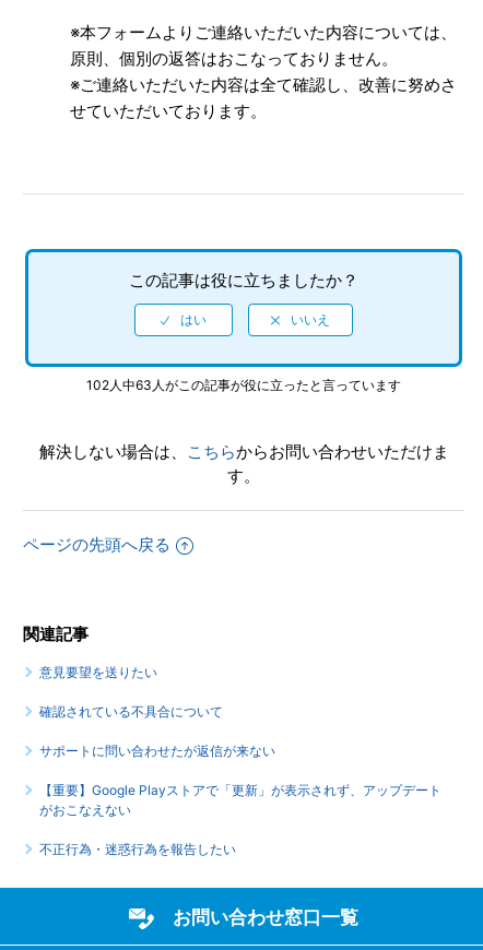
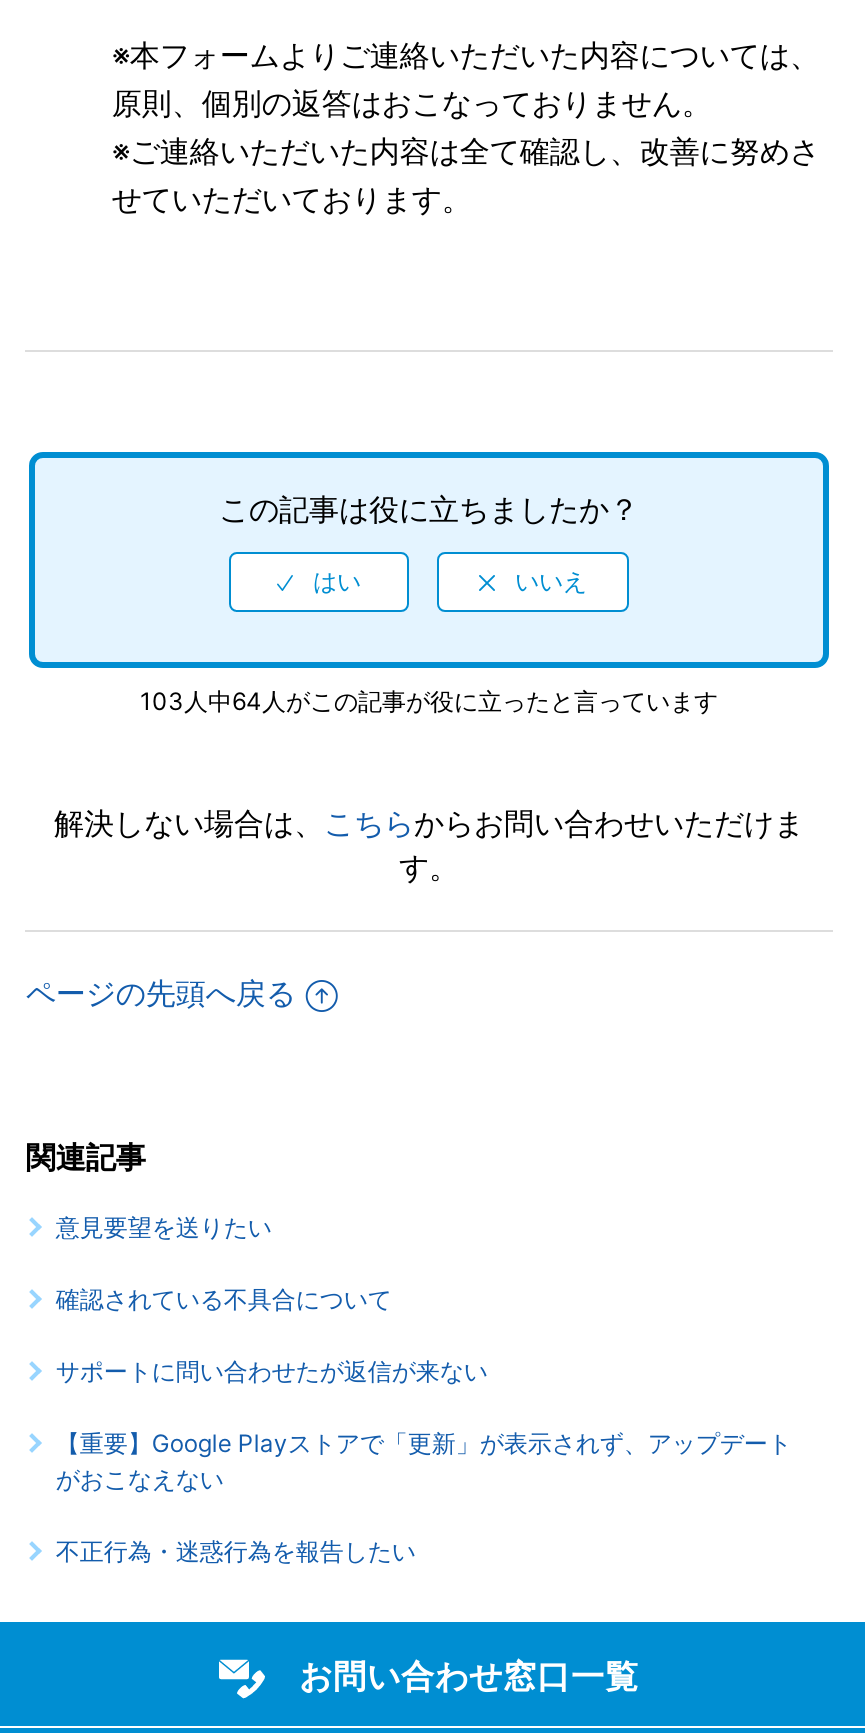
- 102人中63人がこの記事が役に立ったと言っています
+ 103人中64人がこの記事が役に立ったと言っています
